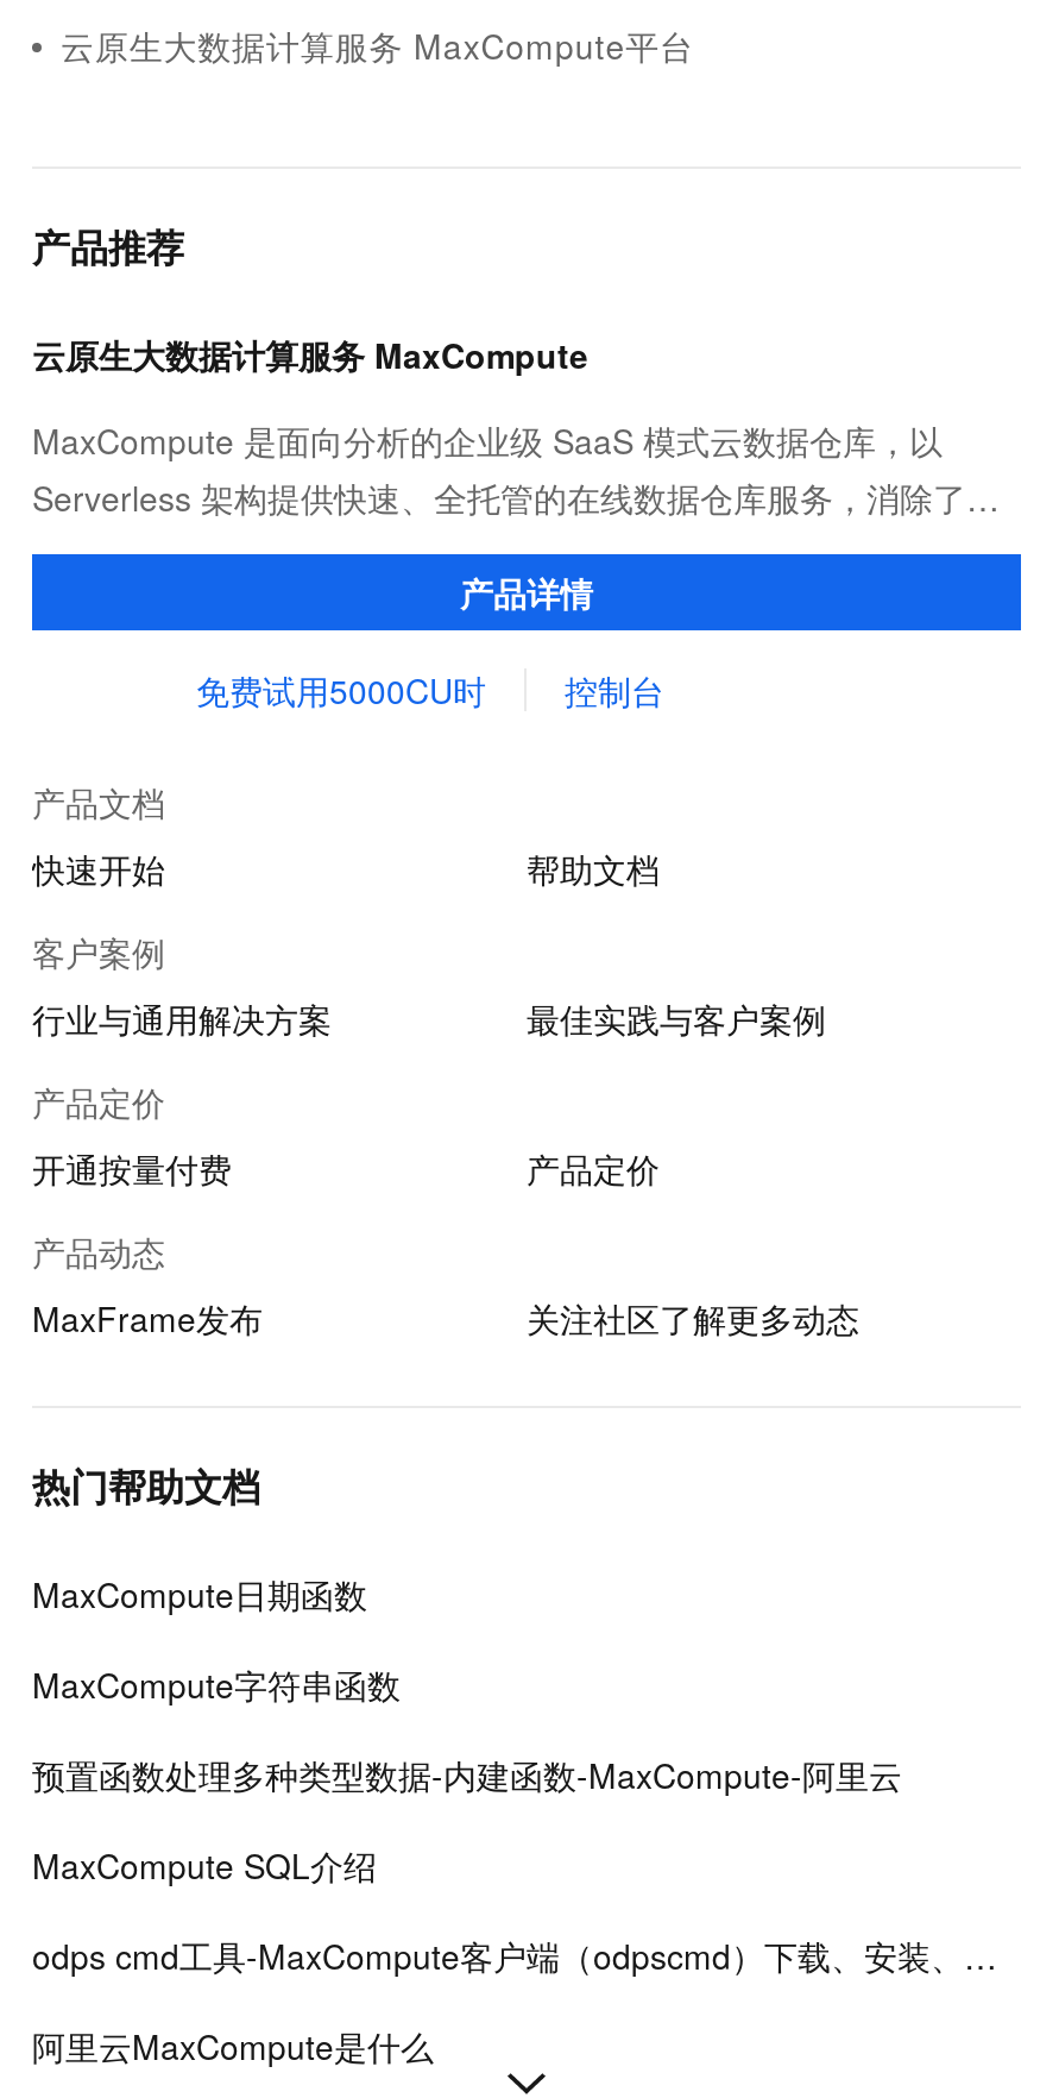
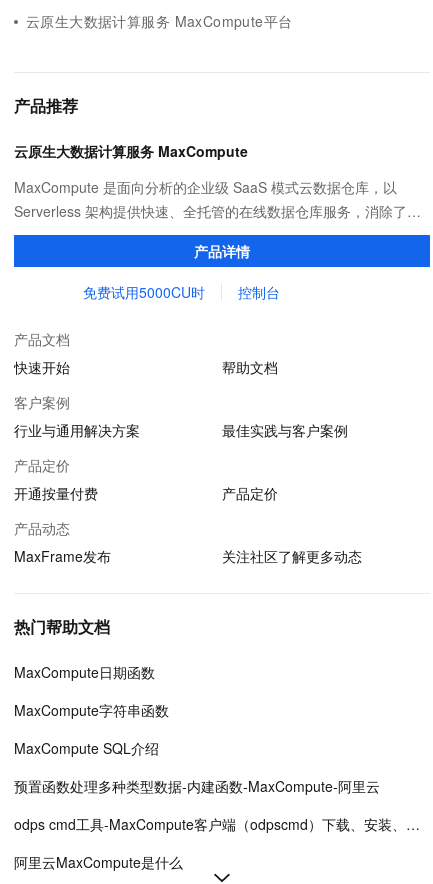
moved down: 预置函数处理多种类型数据-内建函数-MaxCompute-阿里云

moved up: MaxCompute SQL介绍
